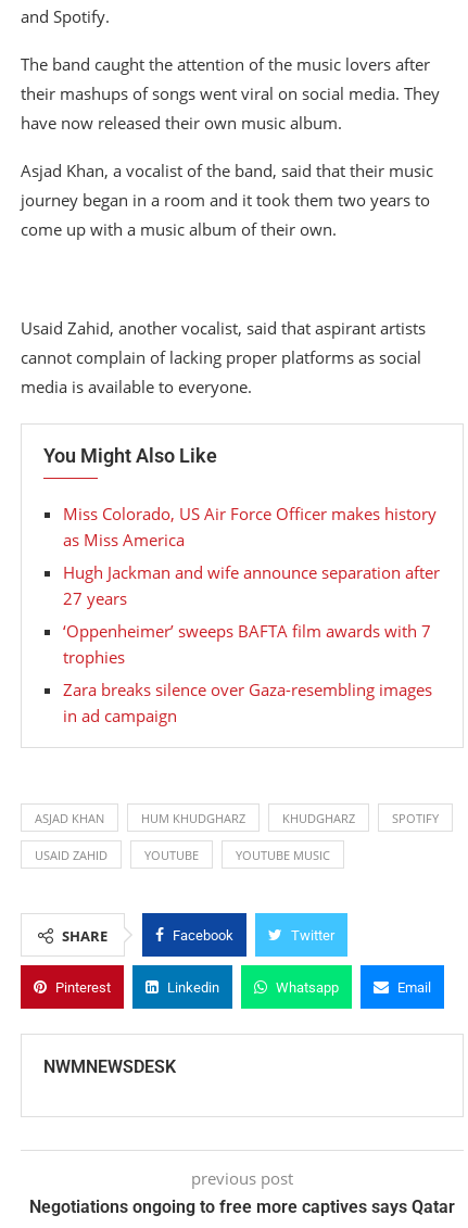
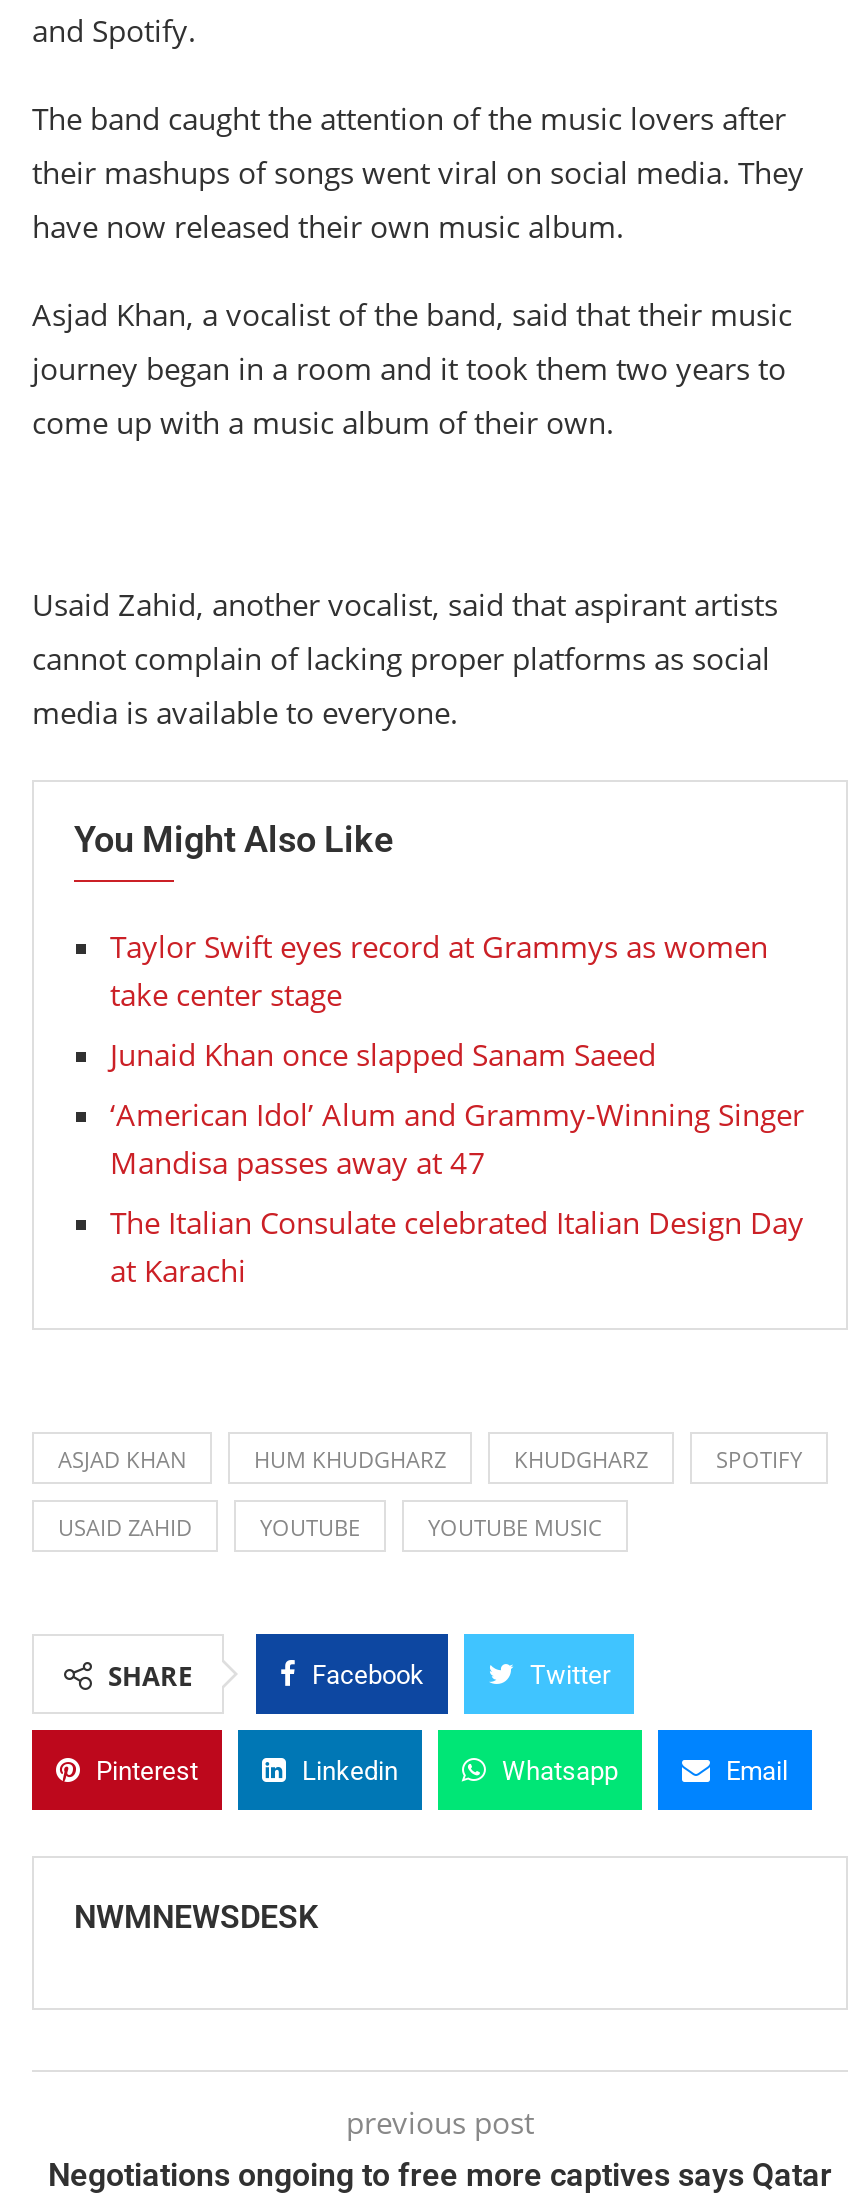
- Miss Colorado, US Air Force Officer makes history
- as Miss America
+ Taylor Swift eyes record at Grammys as women
+ take center stage

- Hugh Jackman and wife announce separation after
- 27 years
+ Junaid Khan once slapped Sanam Saeed

- ‘Oppenheimer’ sweeps BAFTA film awards with 7
- trophies
+ ‘American Idol’ Alum and Grammy-Winning Singer
+ Mandisa passes away at 47

- Zara breaks silence over Gaza-resembling images
- in ad campaign
+ The Italian Consulate celebrated Italian Design Day
+ at Karachi
